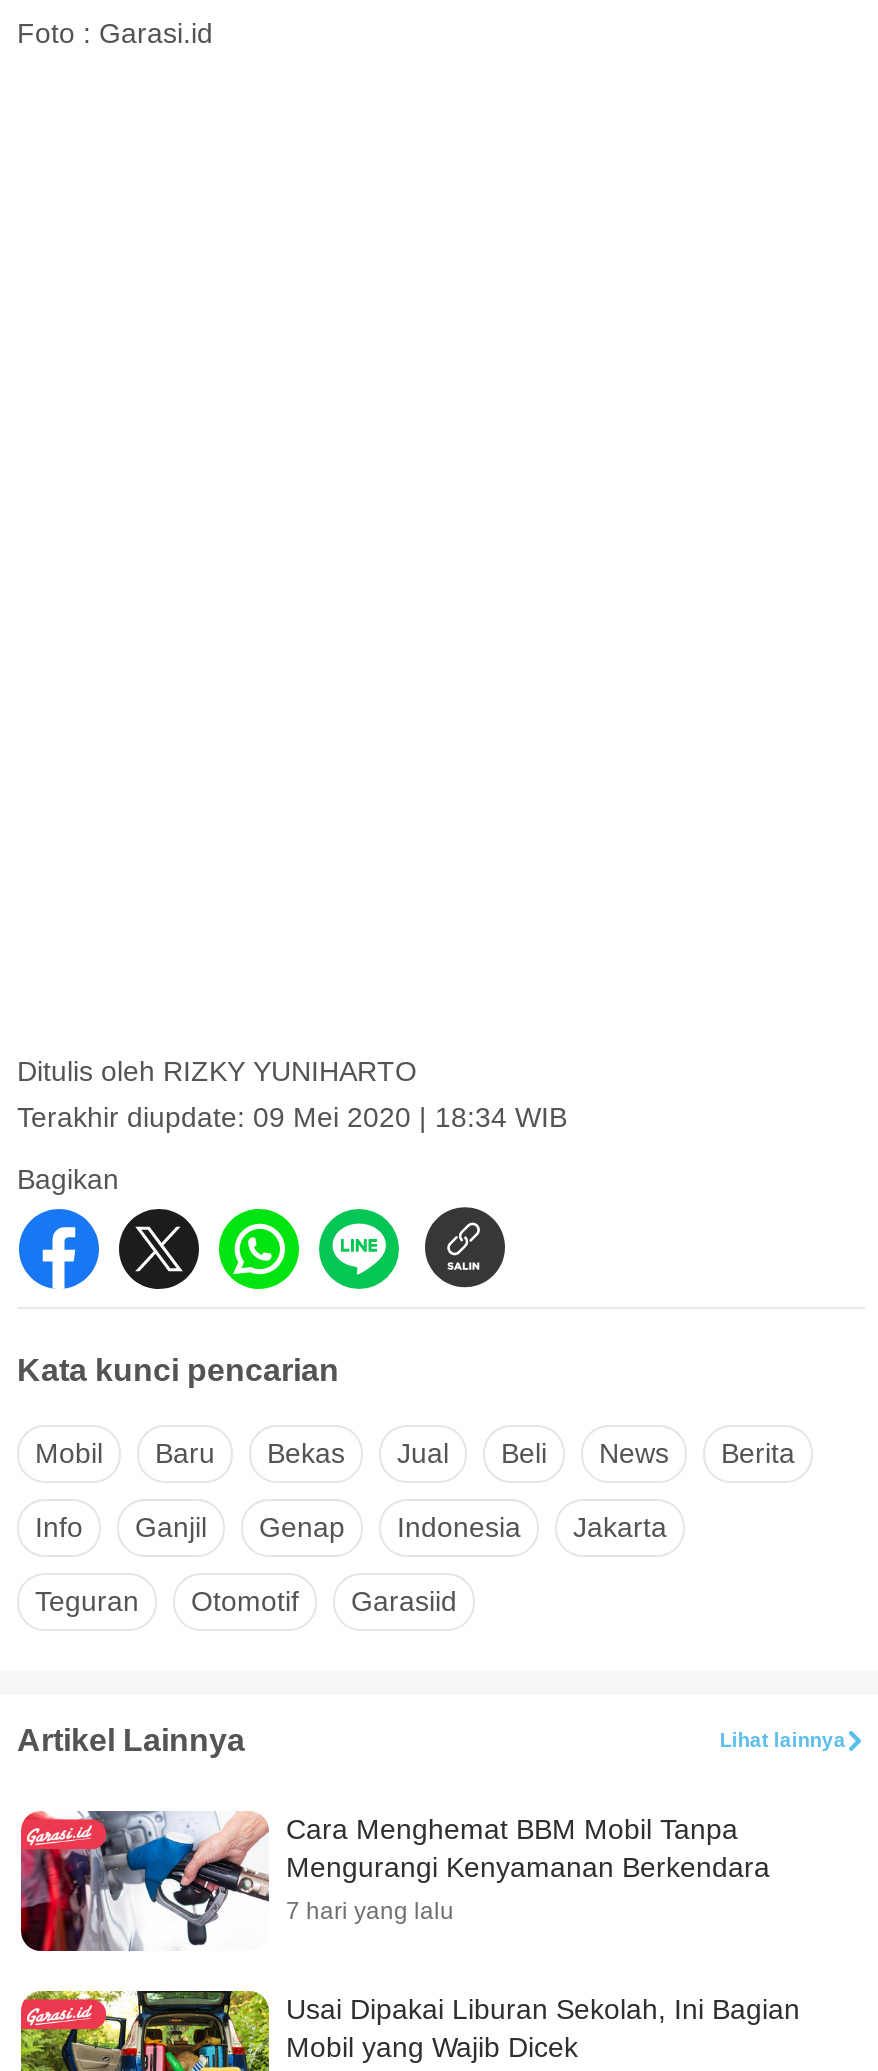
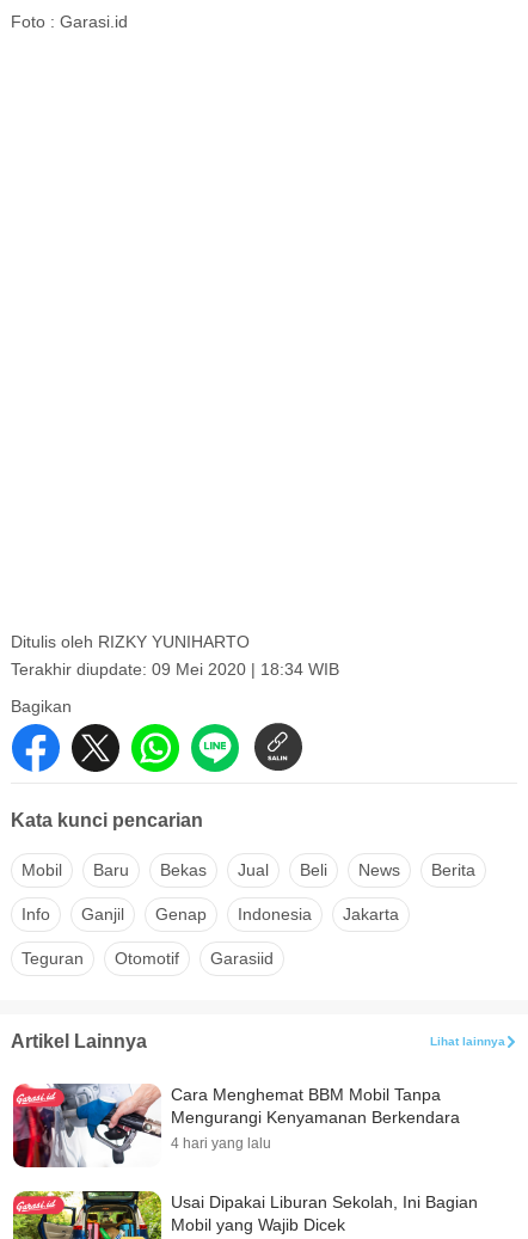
- 7 hari yang lalu
+ 4 hari yang lalu
